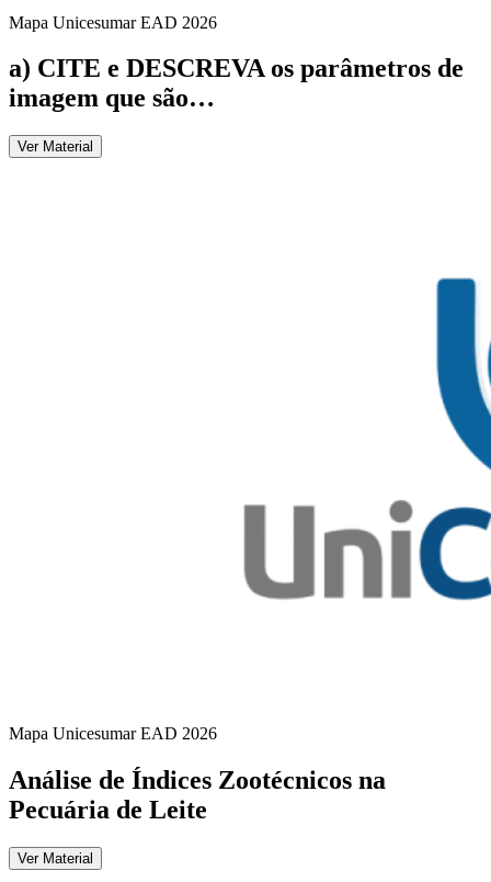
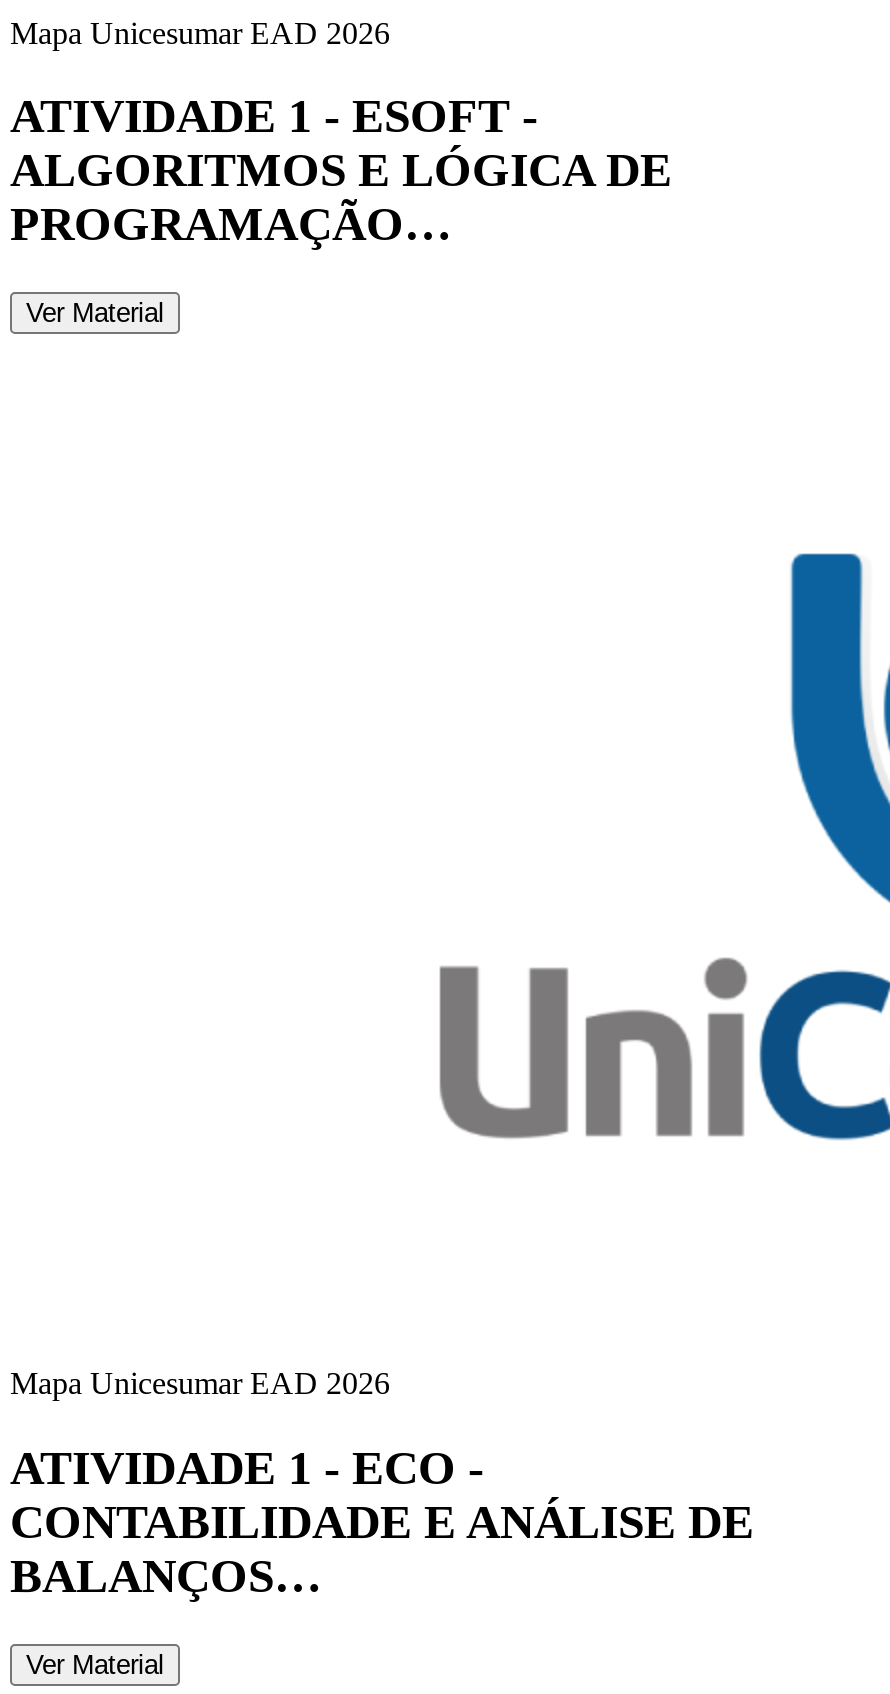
- a) CITE e DESCREVA os parâmetros de
- imagem que são…
+ ATIVIDADE 1 - ESOFT -
+ ALGORITMOS E LÓGICA DE
+ PROGRAMAÇÃO…

- Análise de Índices Zootécnicos na
- Pecuária de Leite
+ ATIVIDADE 1 - ECO -
+ CONTABILIDADE E ANÁLISE DE
+ BALANÇOS…
